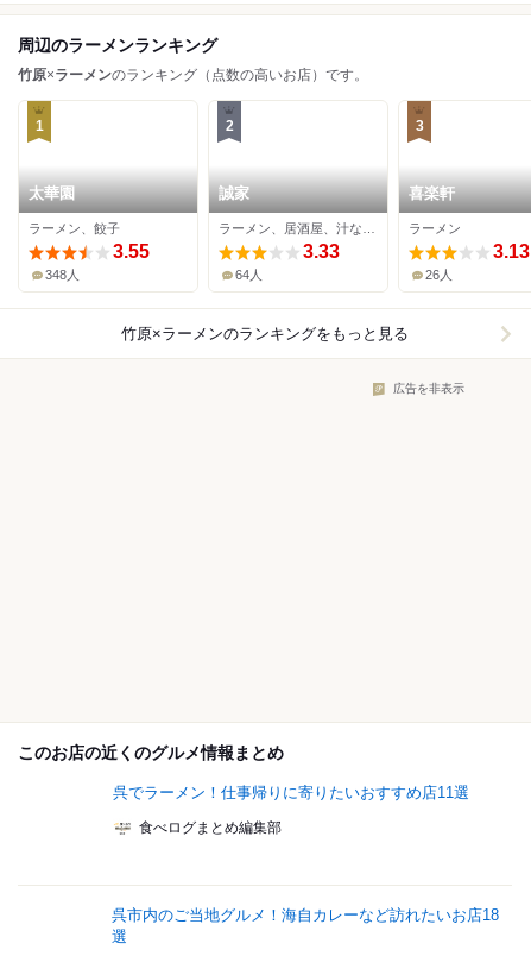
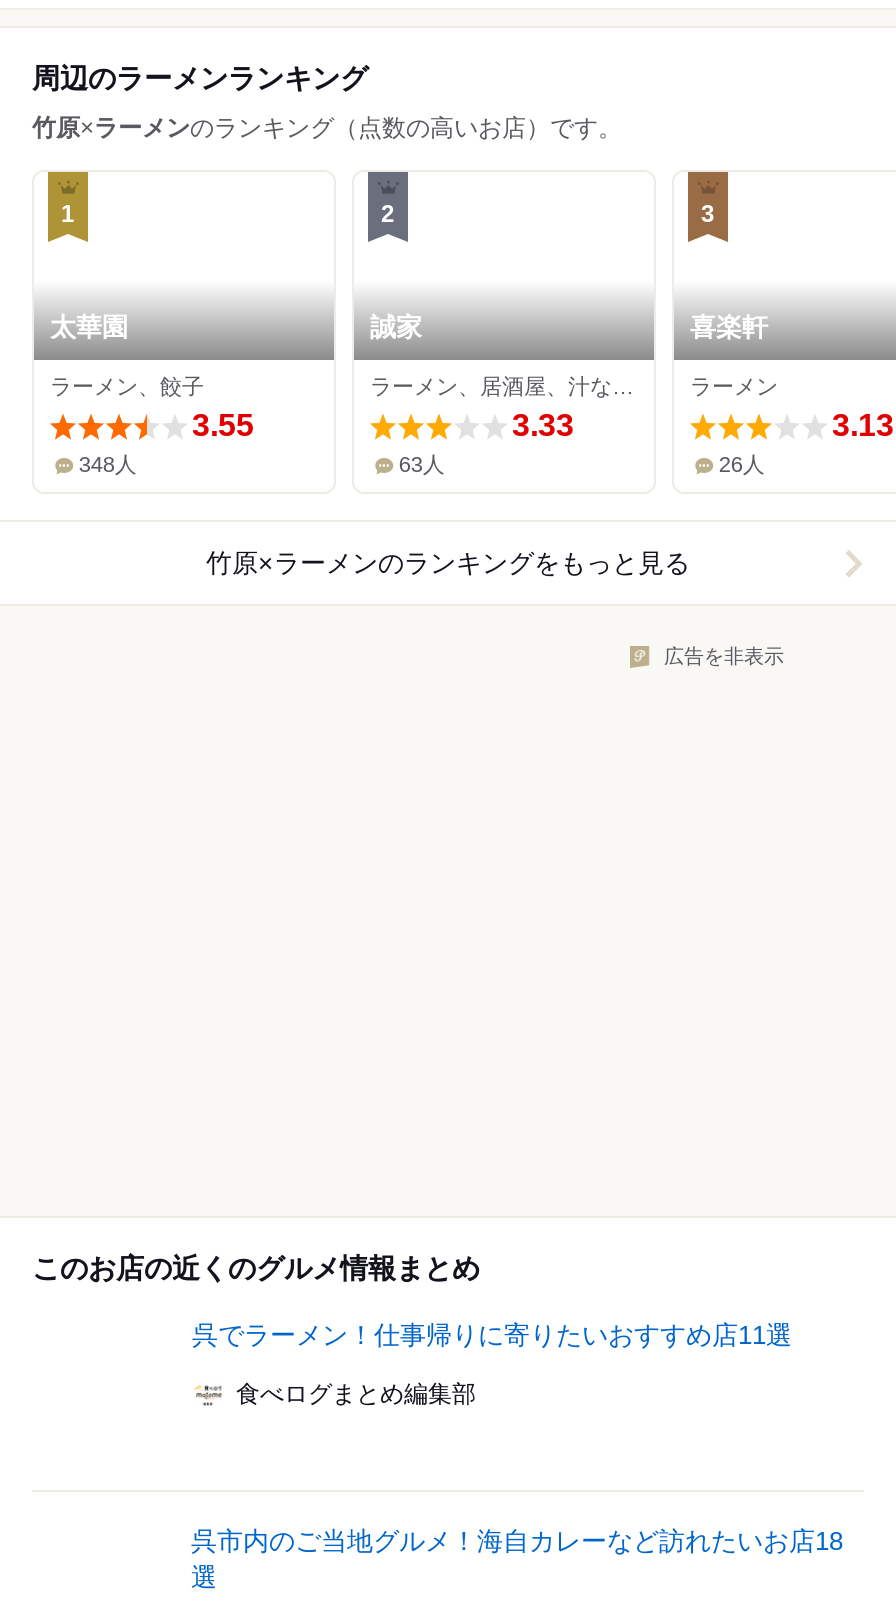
- 64人
+ 63人
